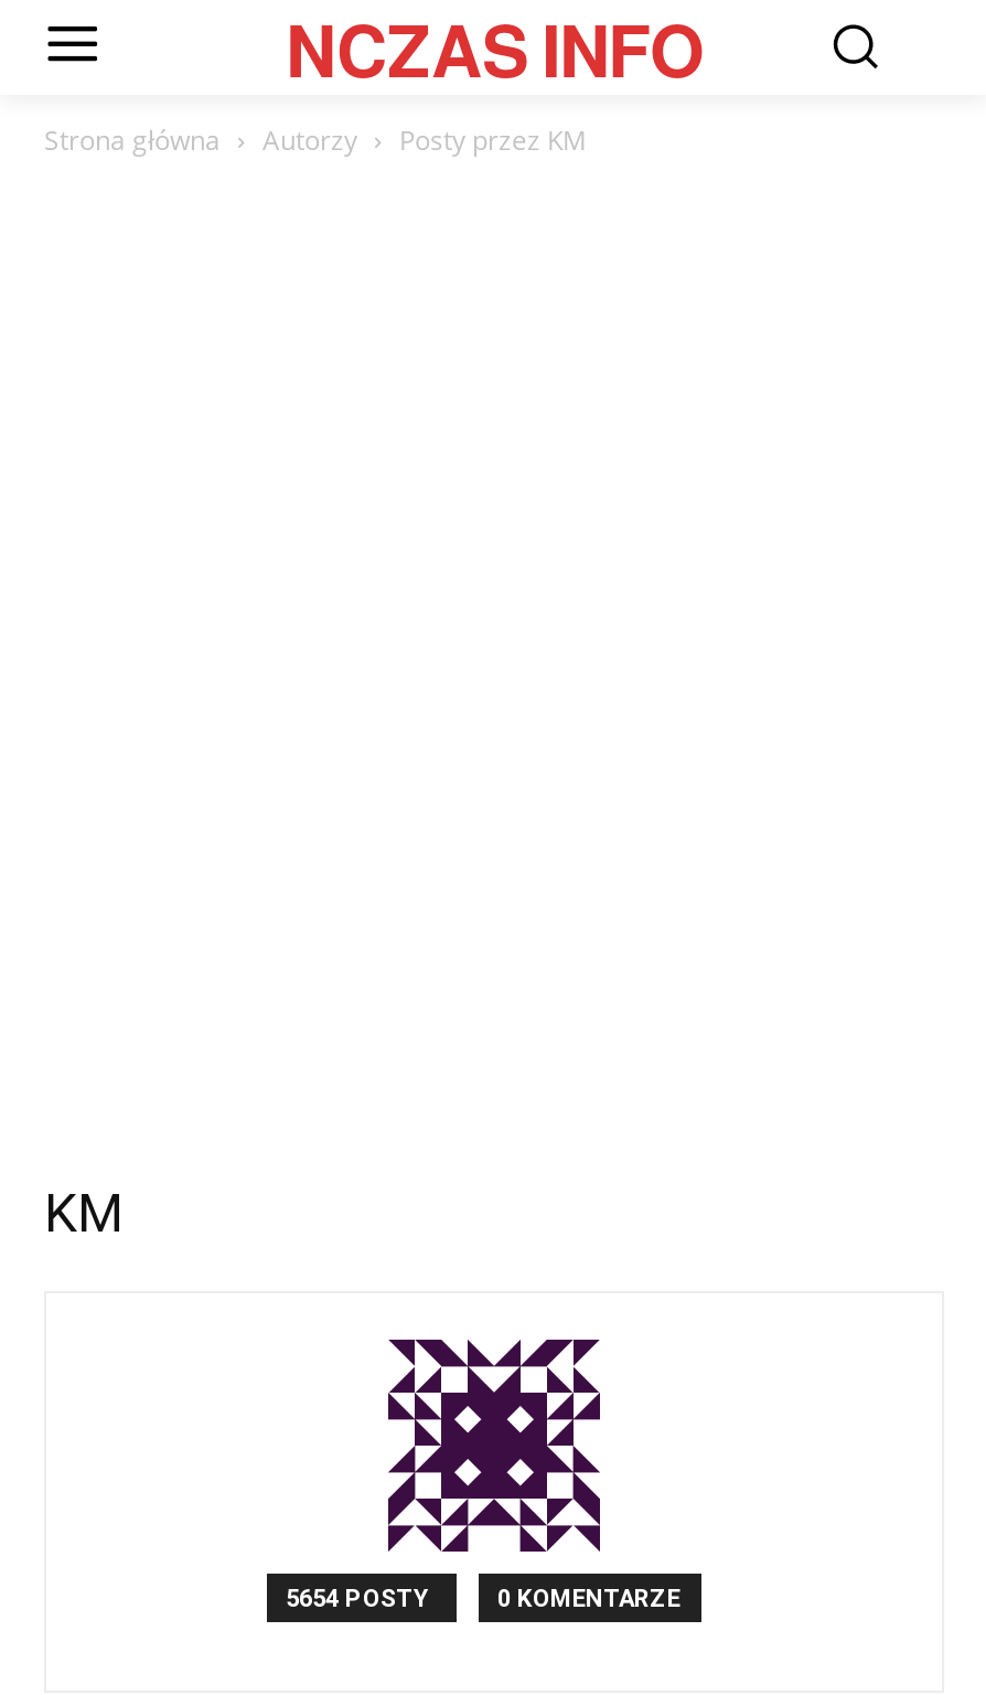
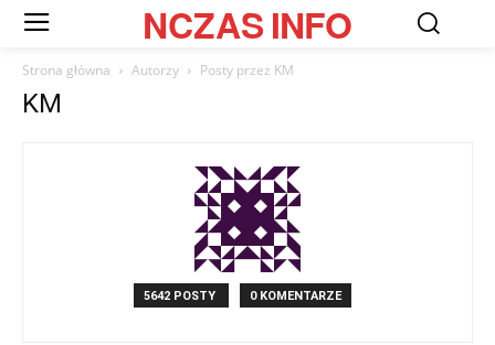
- 5654 POSTY
+ 5642 POSTY
